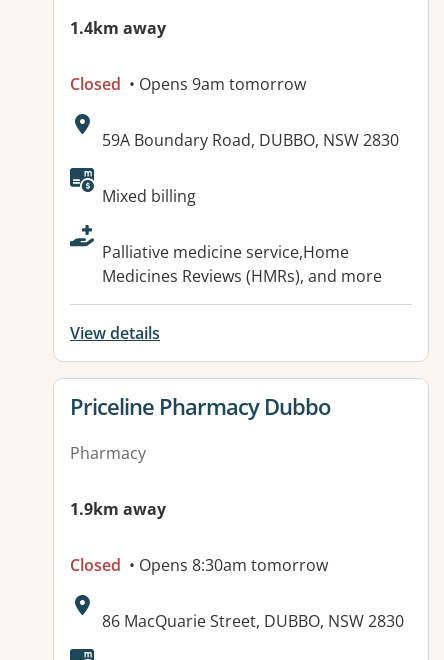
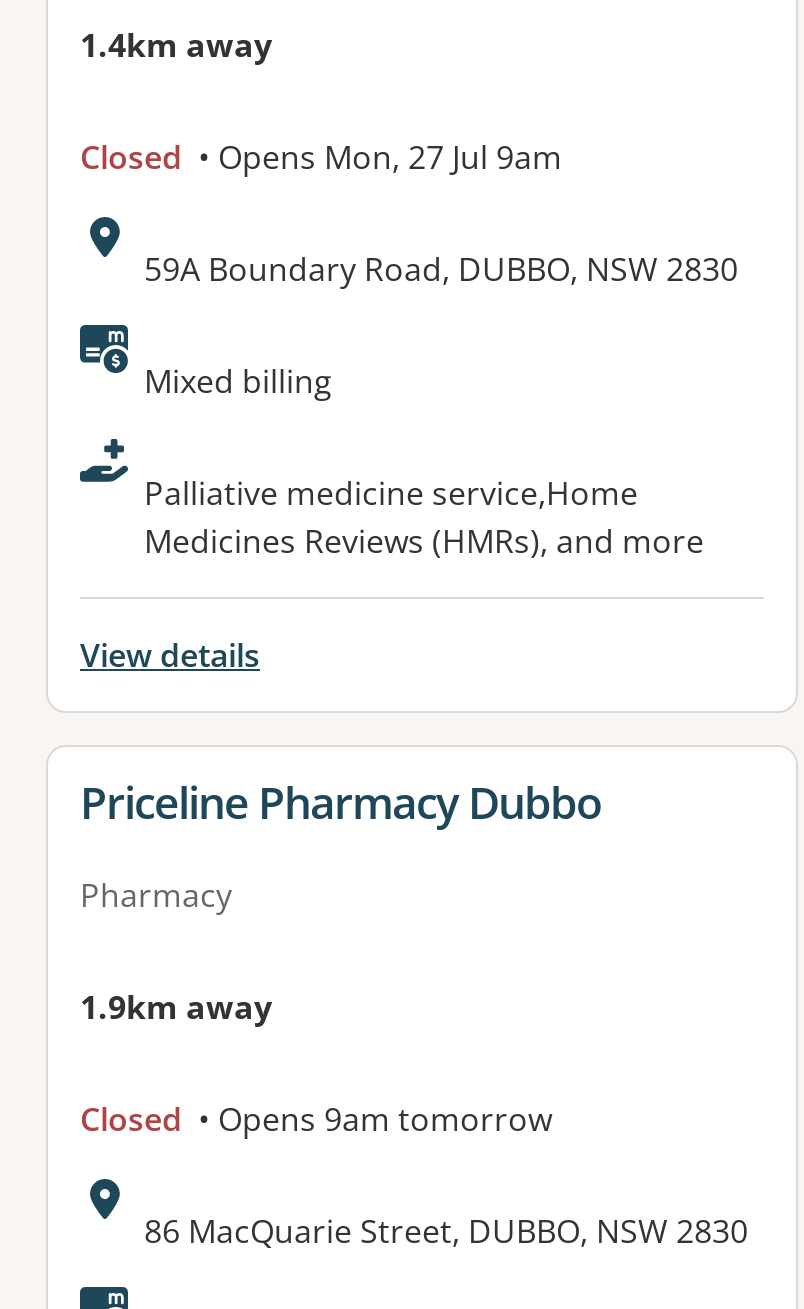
+ Closed • Opens Mon, 27 Jul 9am

moved down: Closed • Opens 9am tomorrow

- Closed • Opens 8:30am tomorrow
